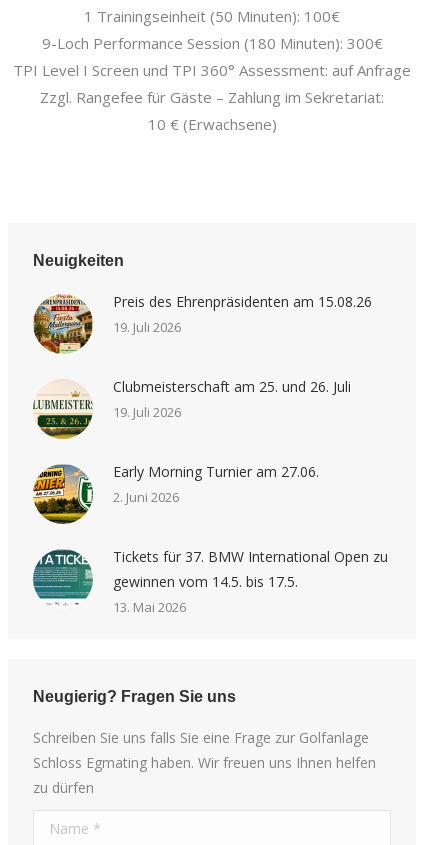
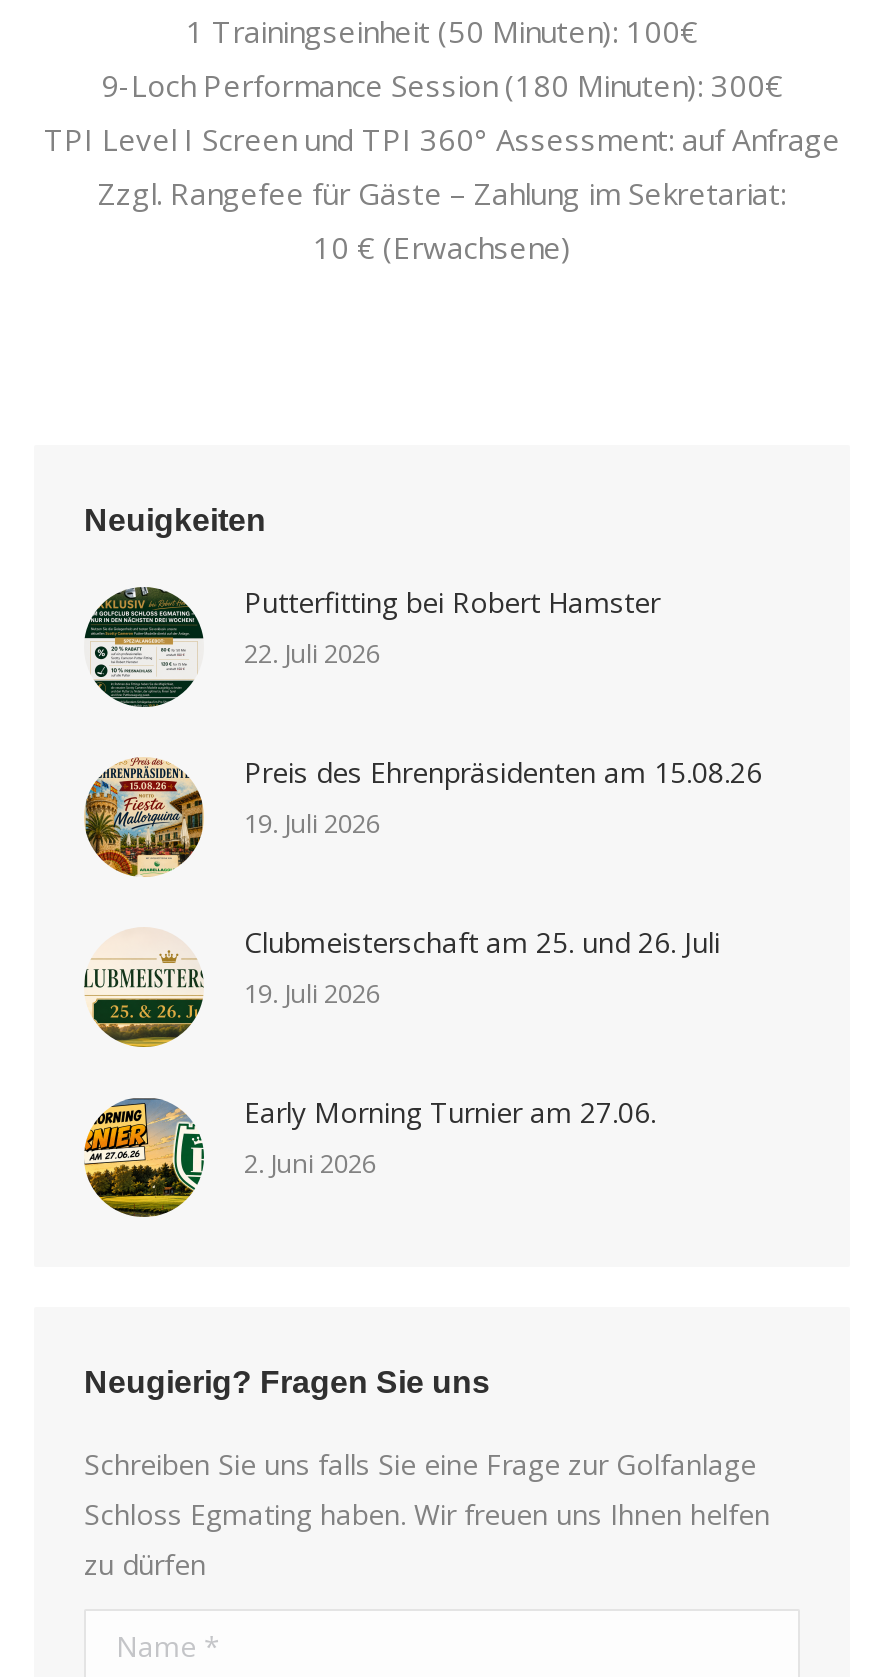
+ [image]
+ Putterfitting bei Robert Hamster
+ 22. Juli 2026

moved down: [image] | Preis des Ehrenpräsidenten am 15.08.26 | 19. Juli 2026 | Clubmeisterschaft am 25. und 26. Juli | 19. Juli 2026 | Early Morning Turnier am 27.06. | 2. Juni 2026

- [image]
- Tickets für 37. BMW International Open zu
- gewinnen vom 14.5. bis 17.5.
- 13. Mai 2026
